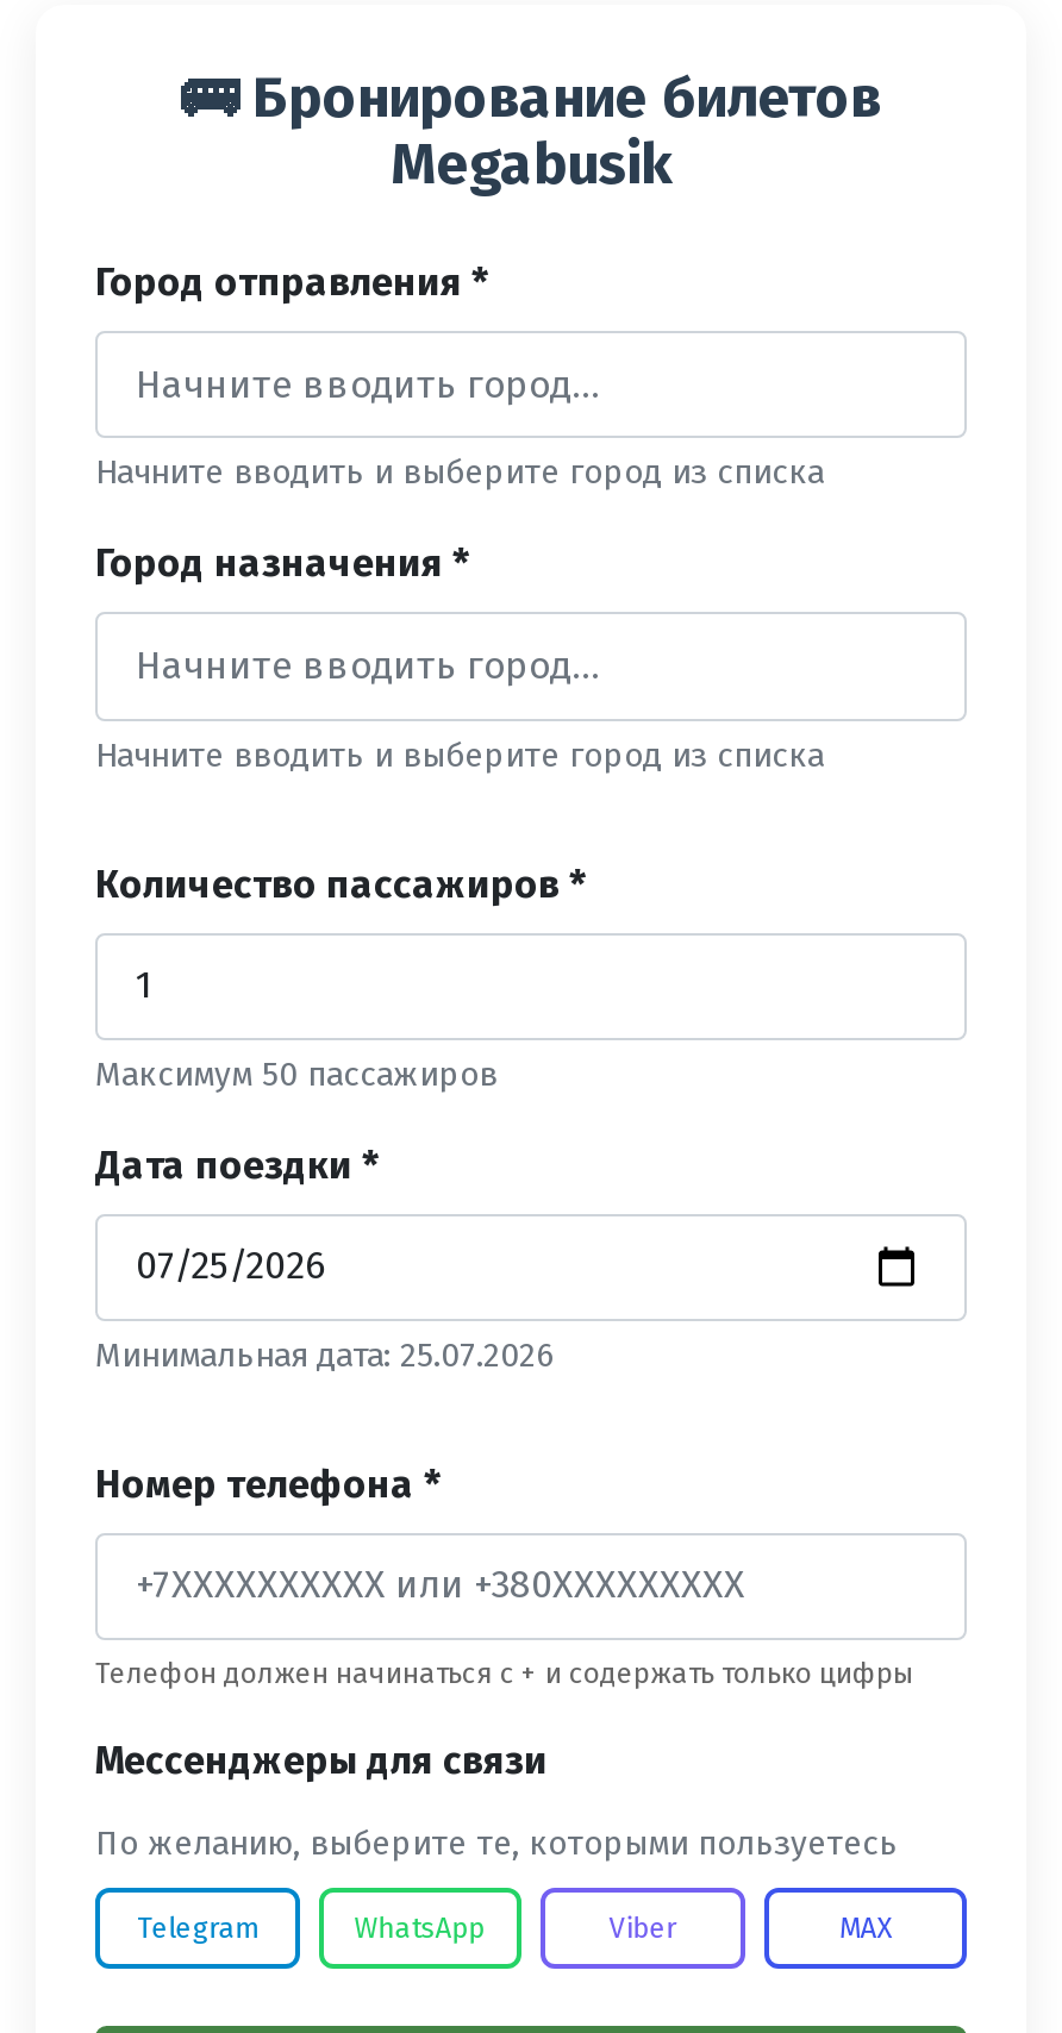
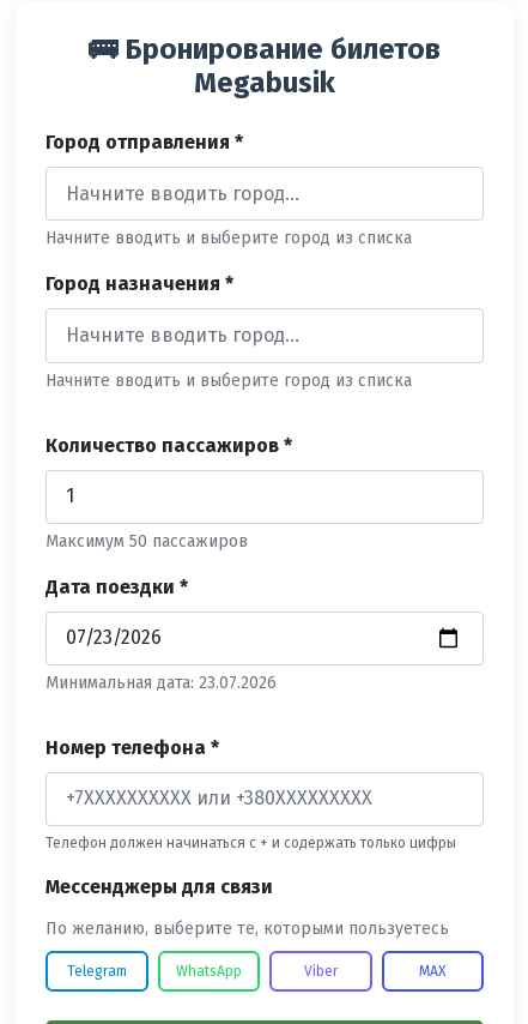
- Минимальная дата: 25.07.2026
+ Минимальная дата: 23.07.2026
